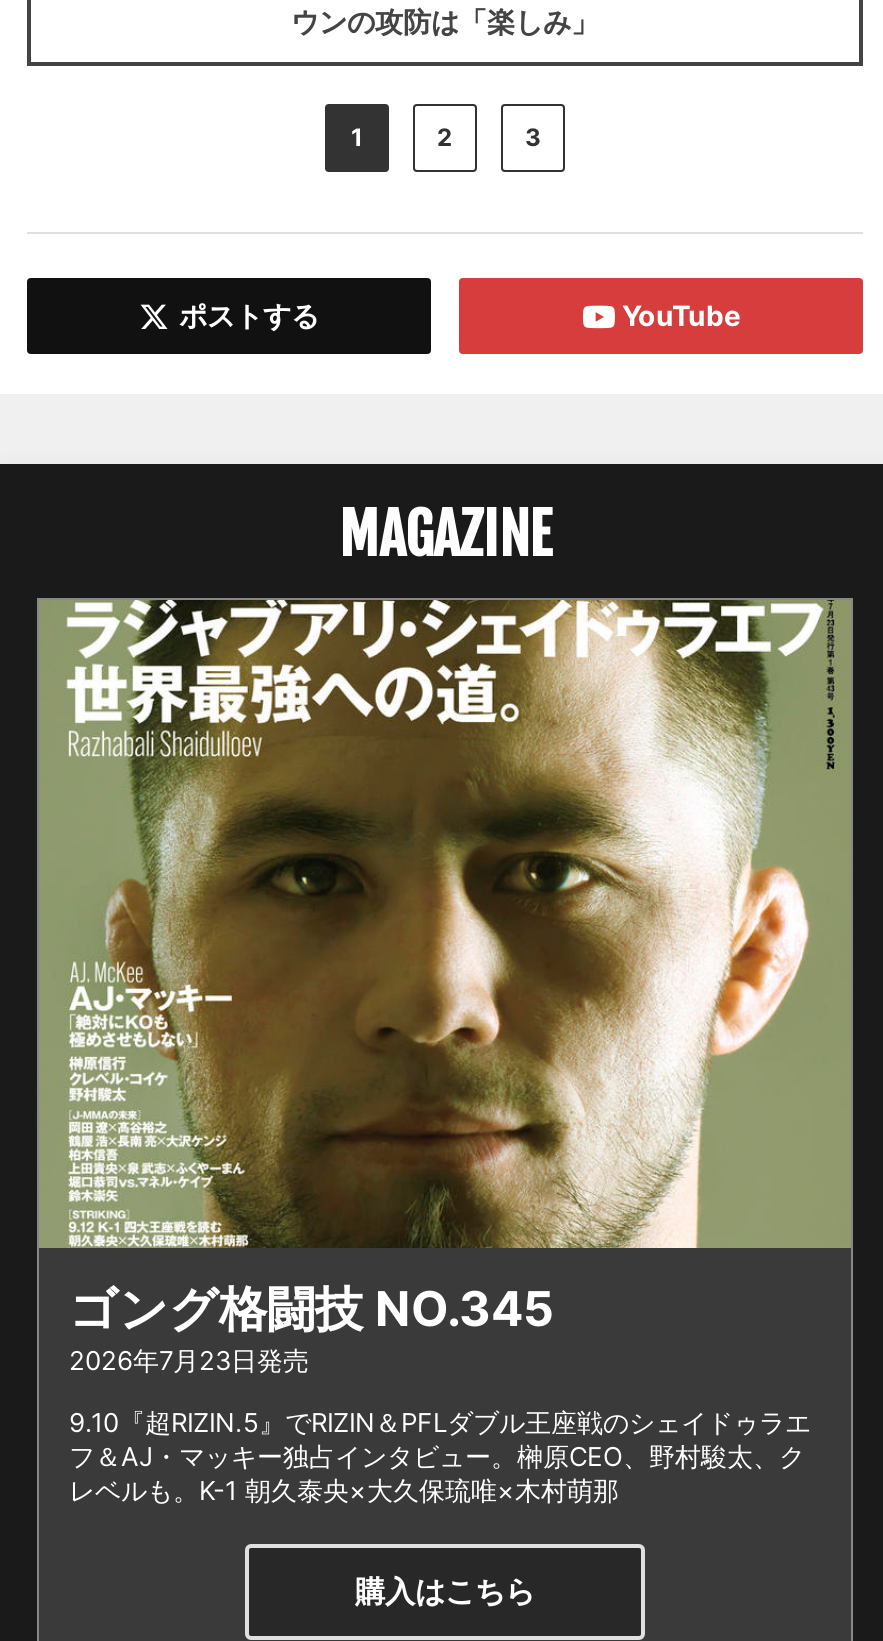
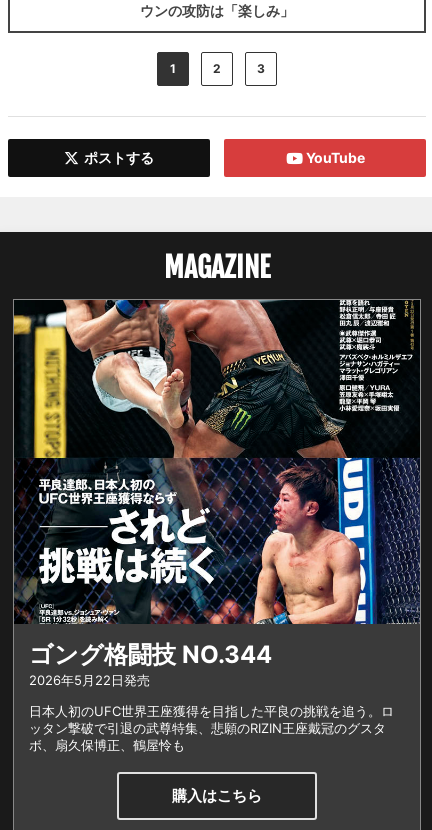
- [image]
- ゴング格闘技 NO.345
- 2026年7月23日発売
+ [image]
+ ゴング格闘技 NO.344
+ 2026年5月22日発売

- 9.10『超RIZIN.5』でRIZIN＆PFLダブル王座戦のシェイドゥラエ
- フ＆AJ・マッキー独占インタビュー。榊原CEO、野村駿太、ク
- レベルも。K-1 朝久泰央×大久保琉唯×木村萌那
+ 日本人初のUFC世界王座獲得を目指した平良の挑戦を追う。ロ
+ ッタン撃破で引退の武尊特集、悲願のRIZIN王座戴冠のグスタ
+ ボ、扇久保博正、鶴屋怜も
